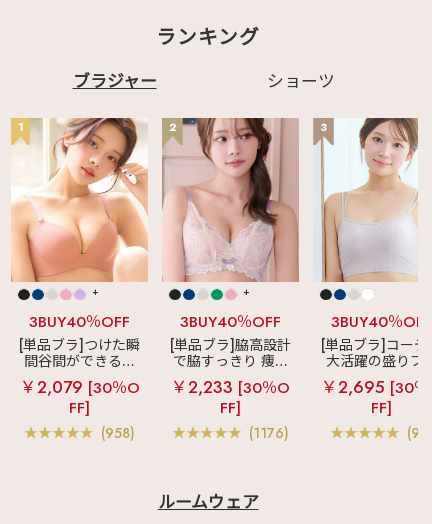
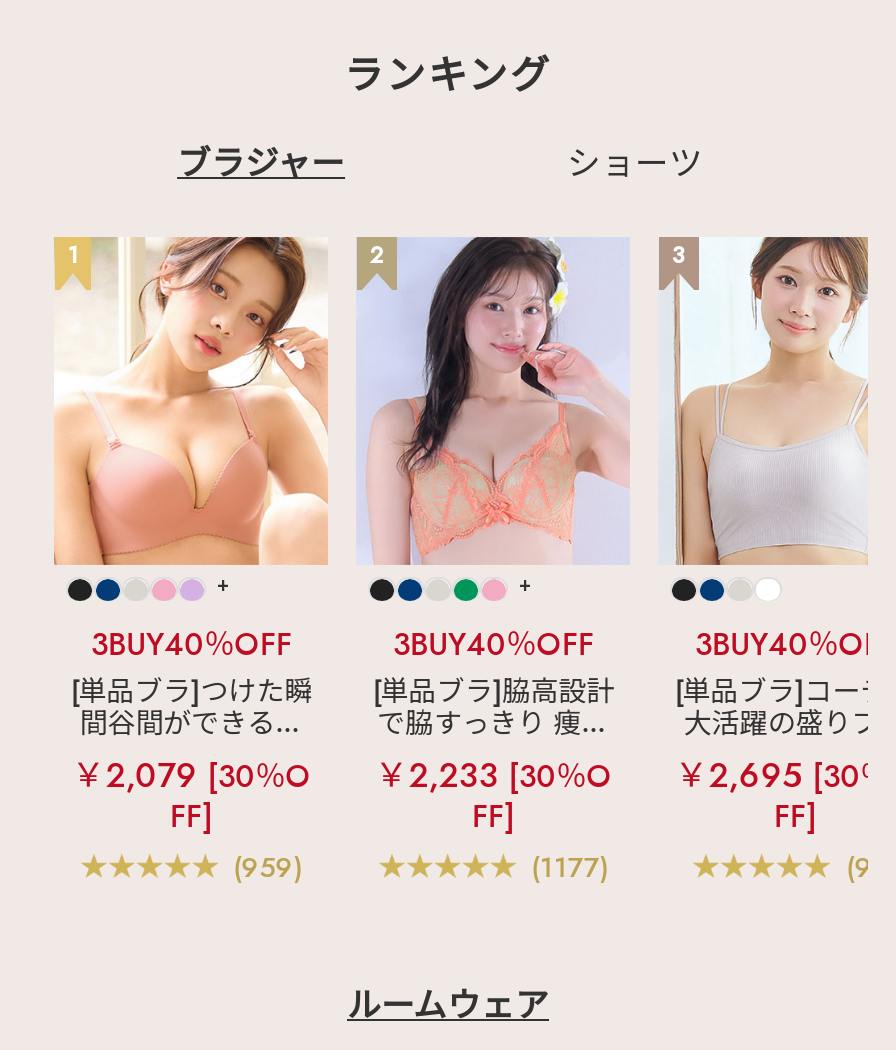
- [image]
+ [image]

- (958)
+ (959)

- (1176)
+ (1177)
